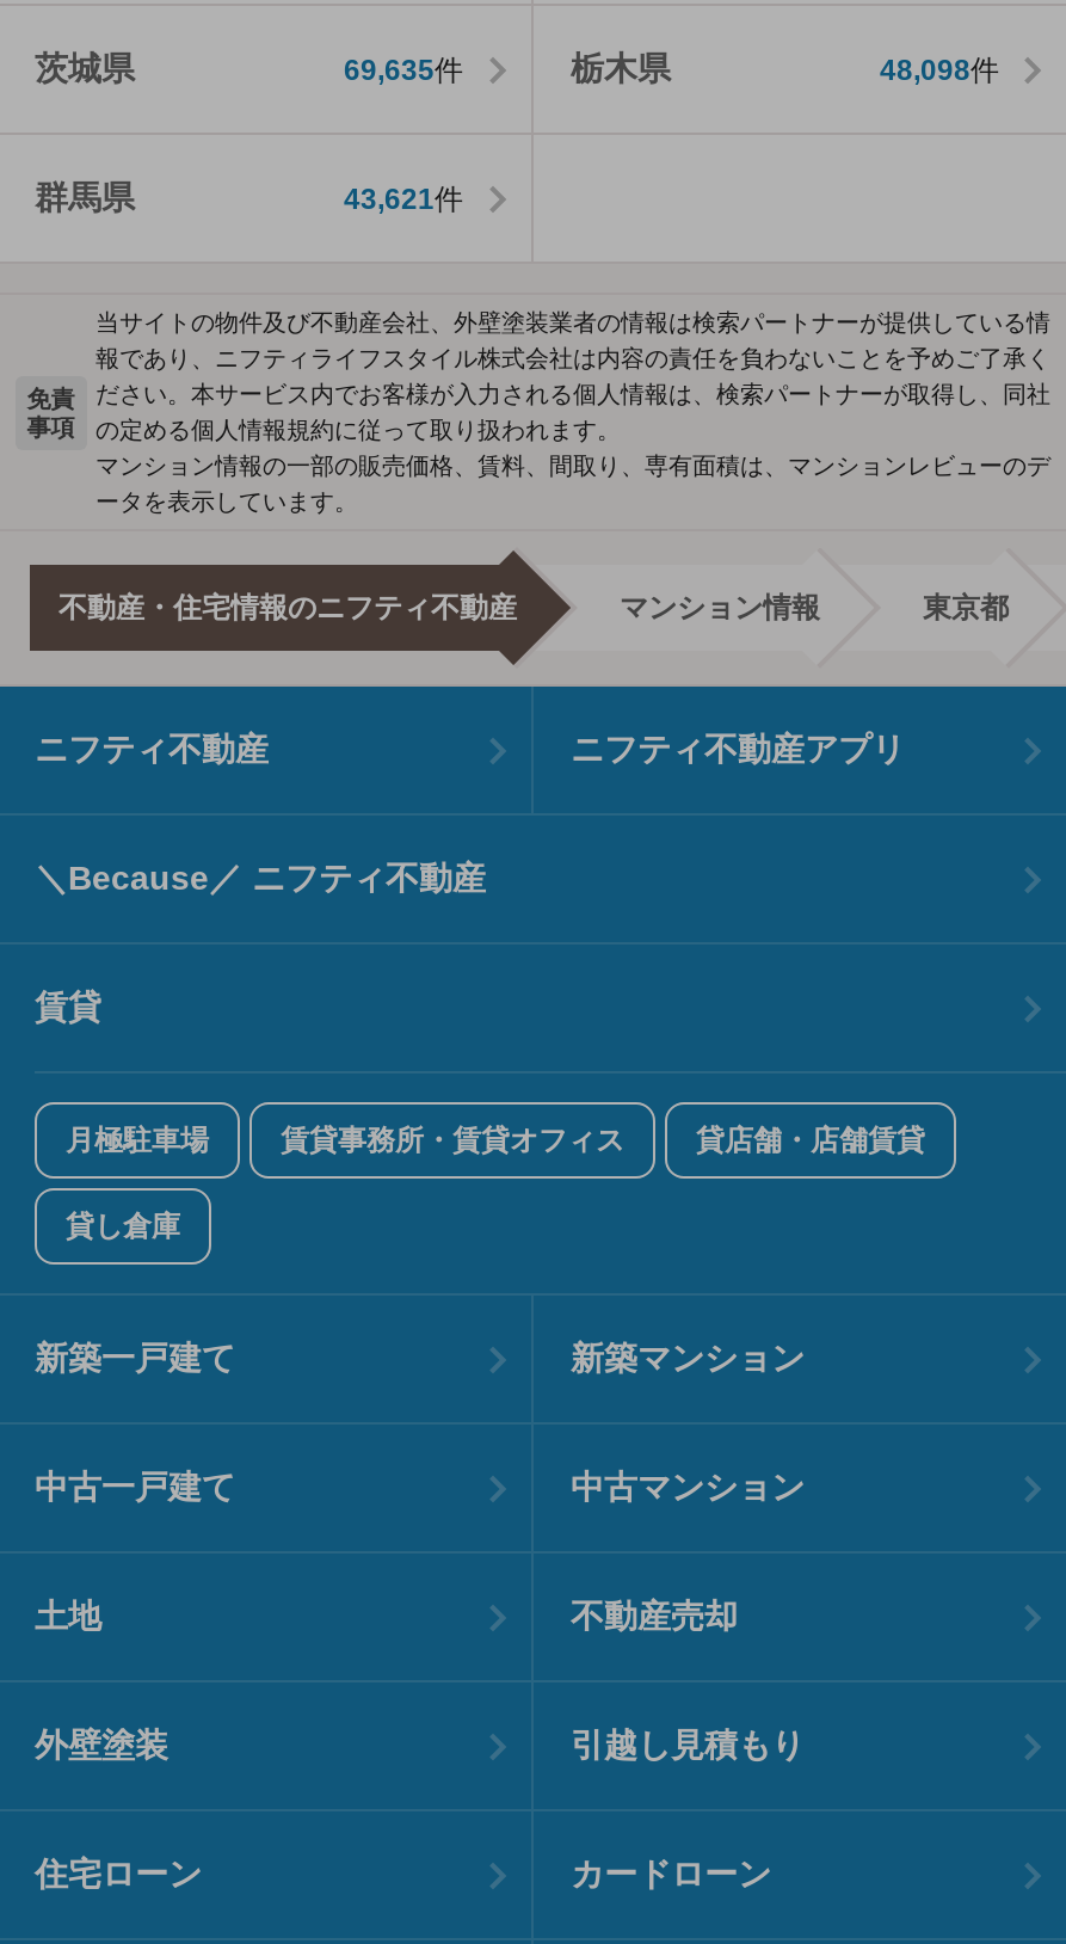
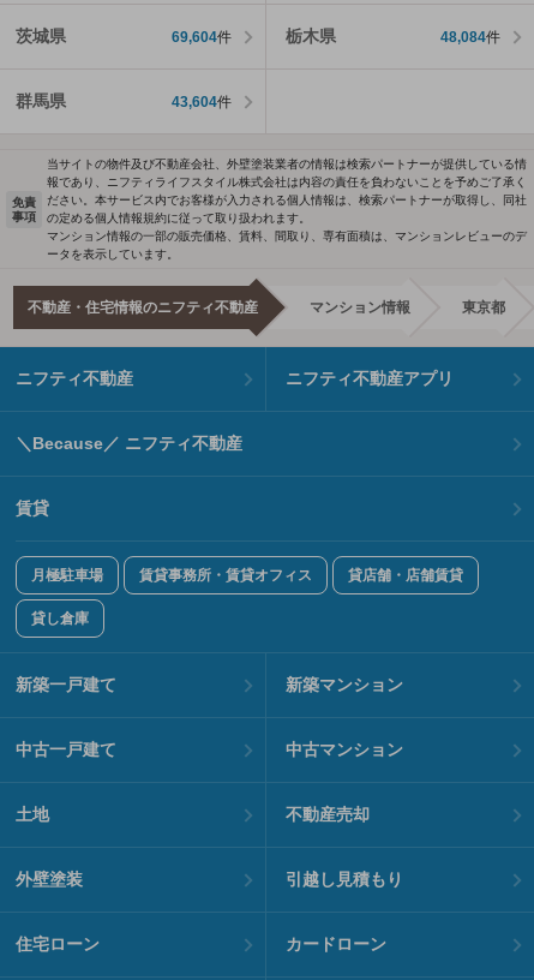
- 69,635件
+ 69,604件

- 48,098件
+ 48,084件

- 43,621件
+ 43,604件
